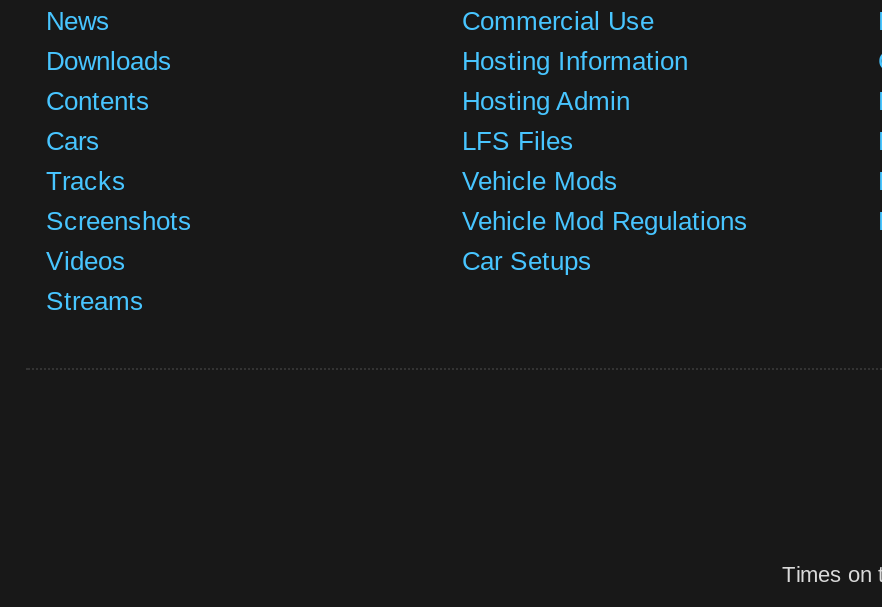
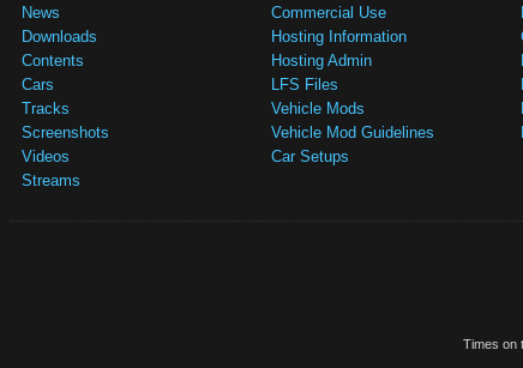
- Vehicle Mod Regulations
+ Vehicle Mod Guidelines
